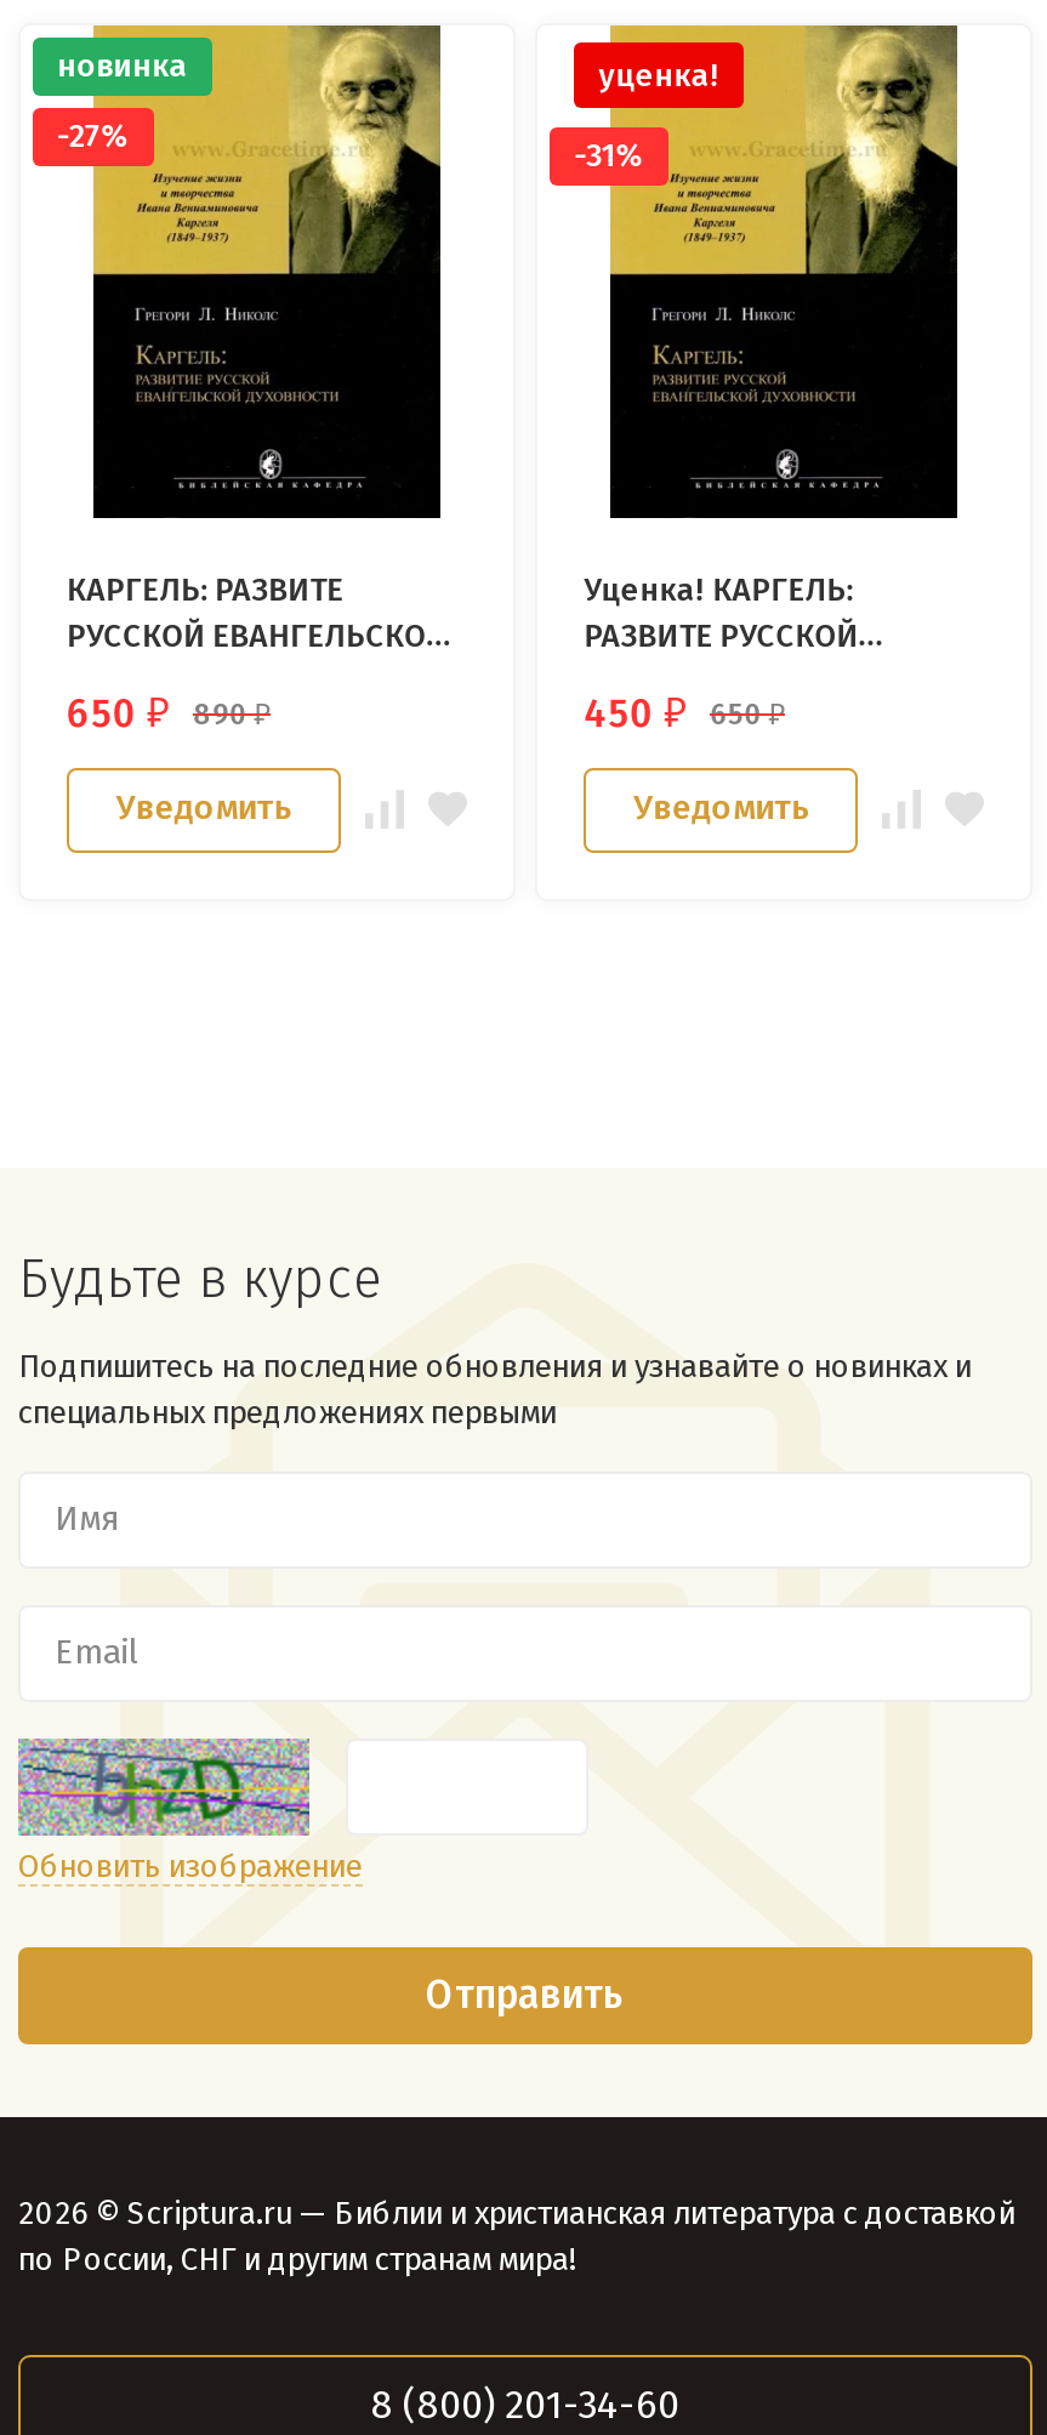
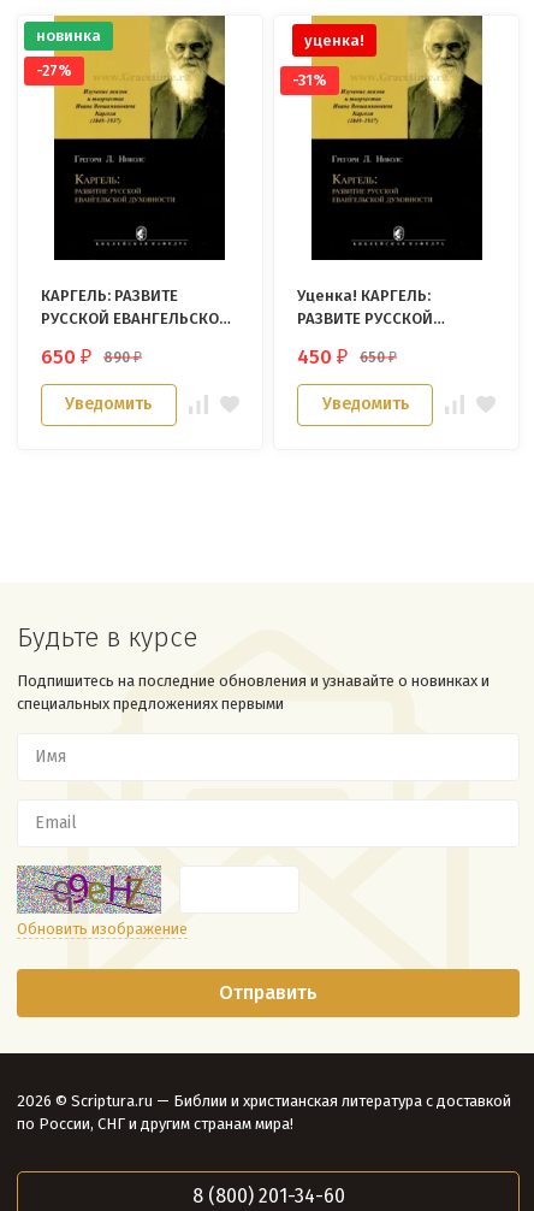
- [image]
+ [image]
